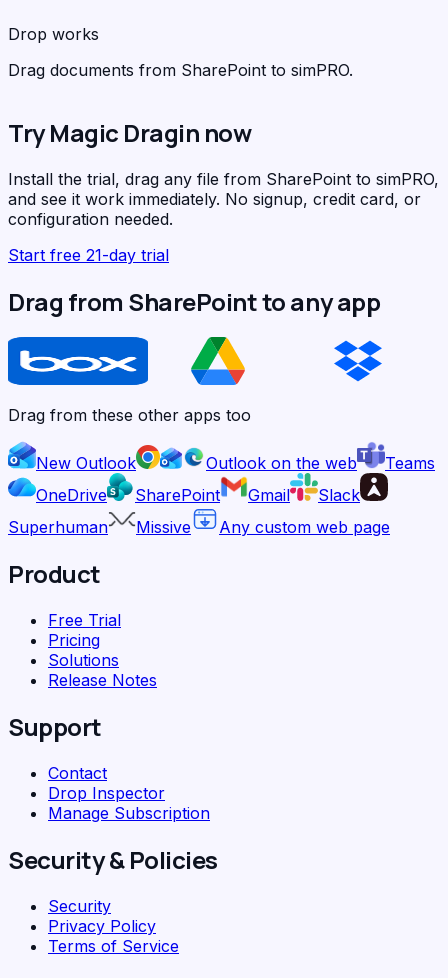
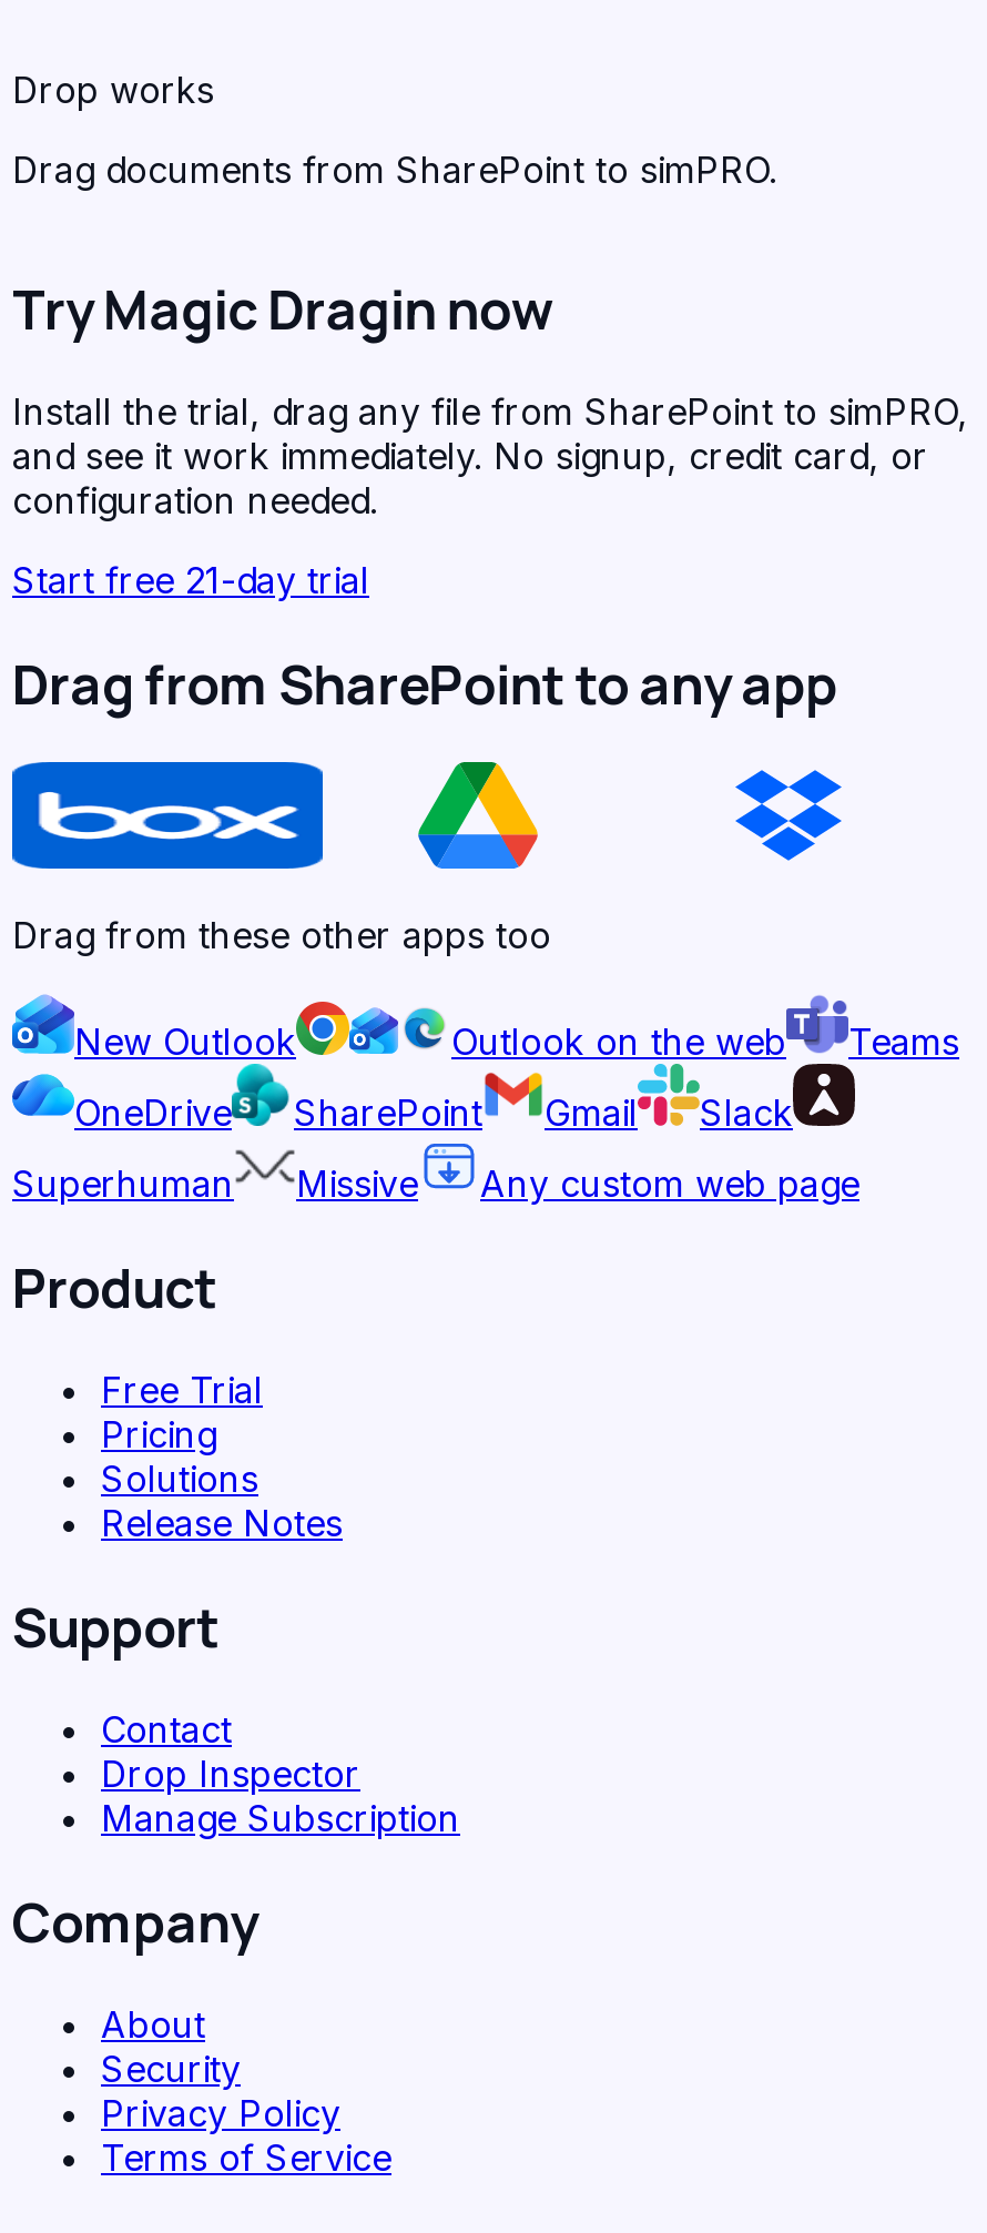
- Security & Policies
+ Company
+ About
